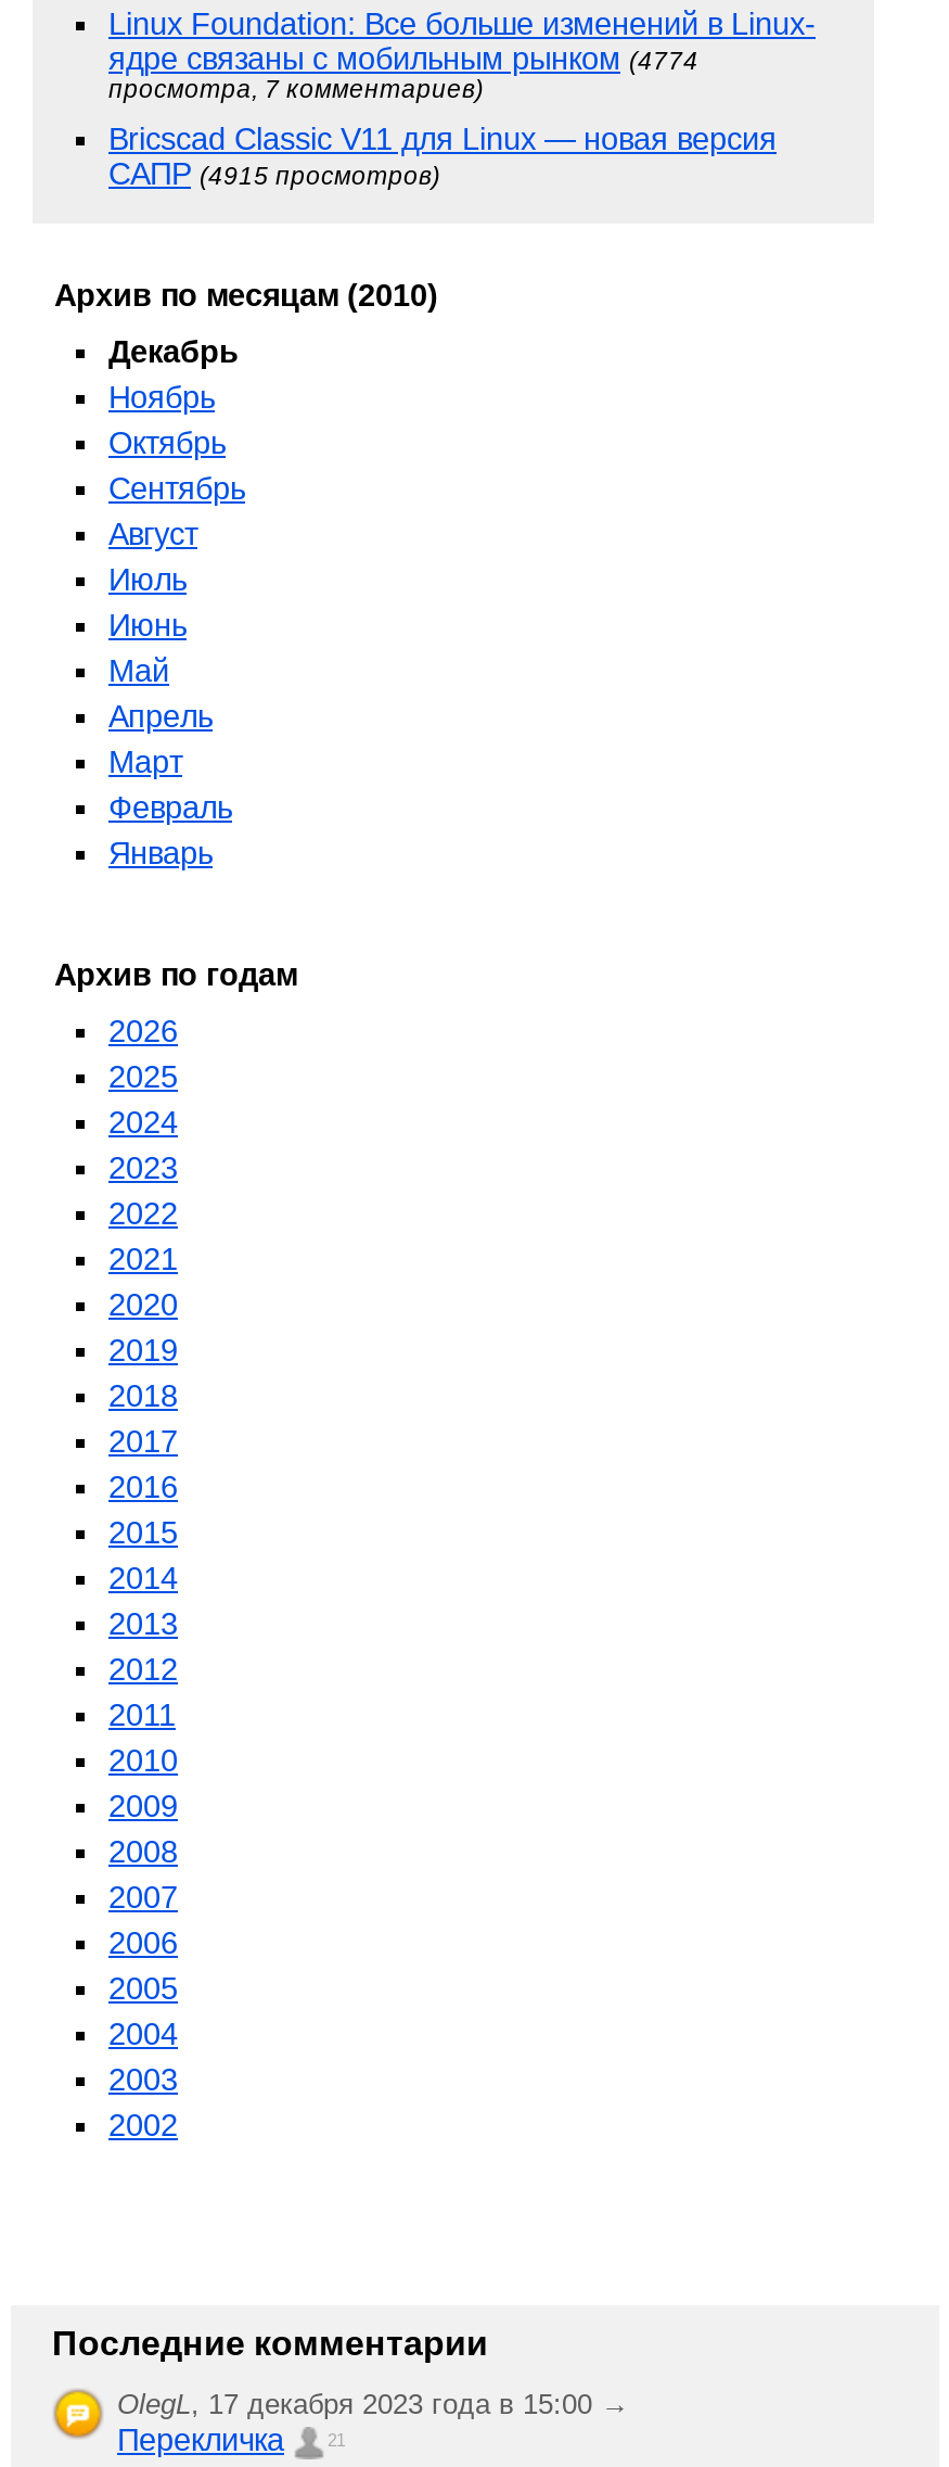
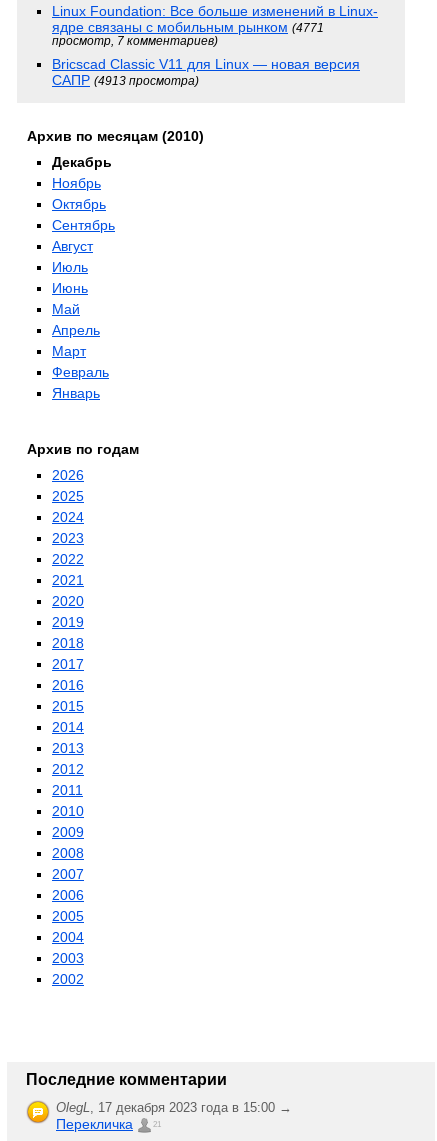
- ядре связаны с мобильным рынком (4774
+ ядре связаны с мобильным рынком (4771

- просмотра, 7 комментариев)
+ просмотр, 7 комментариев)

- САПР (4915 просмотров)
+ САПР (4913 просмотра)
